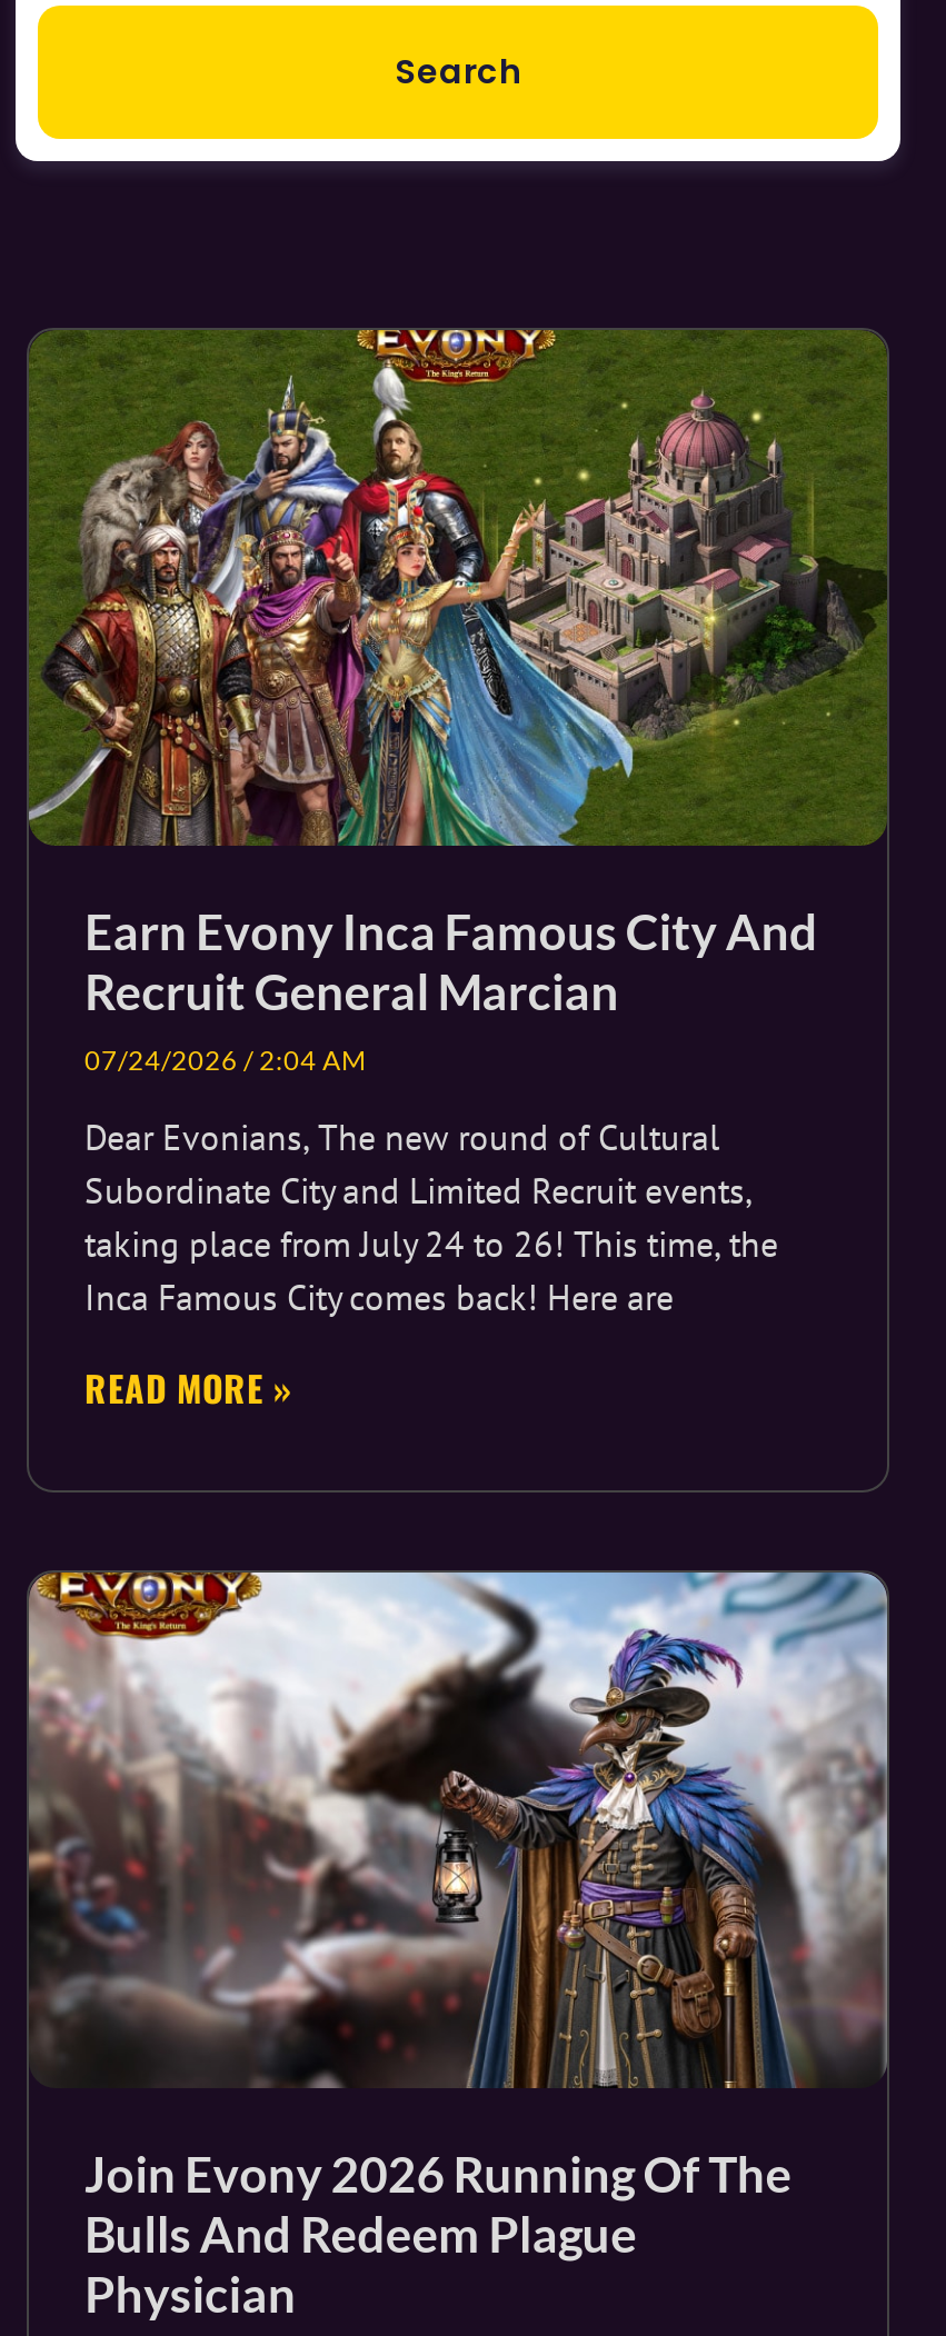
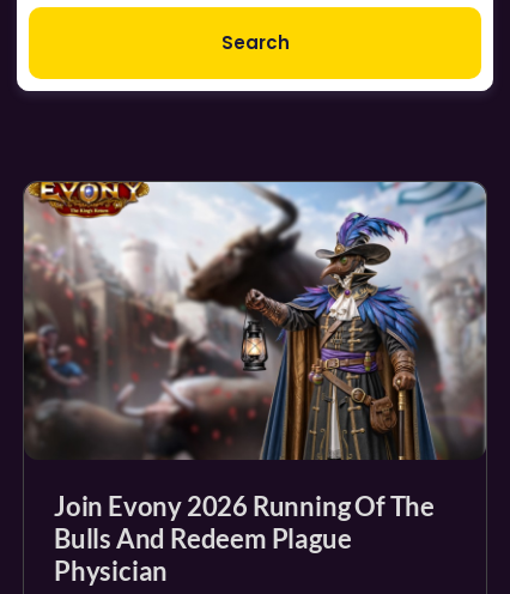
- [image]
- Earn Evony Inca Famous City And
- Recruit General Marcian
- 07/24/2026 2:04 AM
- Dear Evonians, The new round of Cultural
- Subordinate City and Limited Recruit events,
- taking place from July 24 to 26! This time, the
- Inca Famous City comes back! Here are
- READ MORE »
